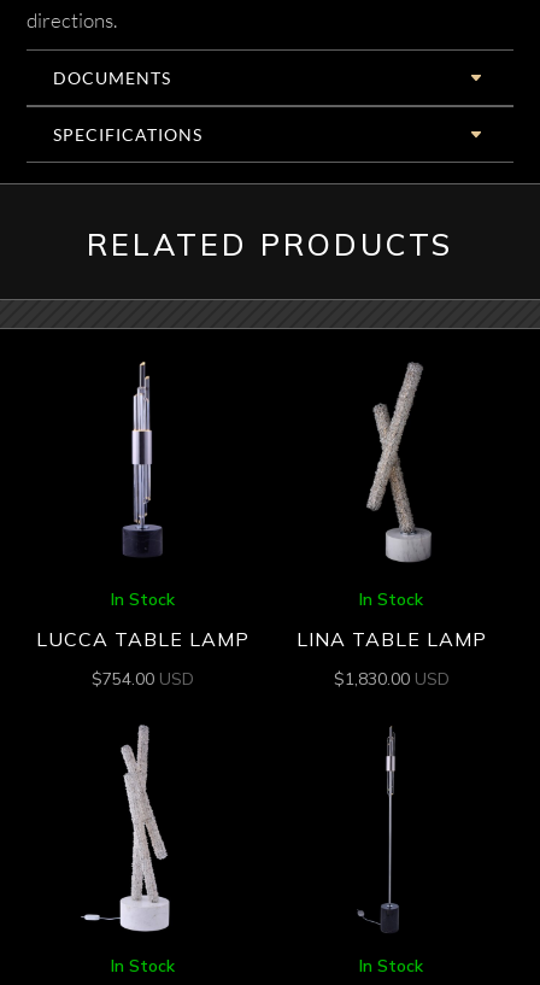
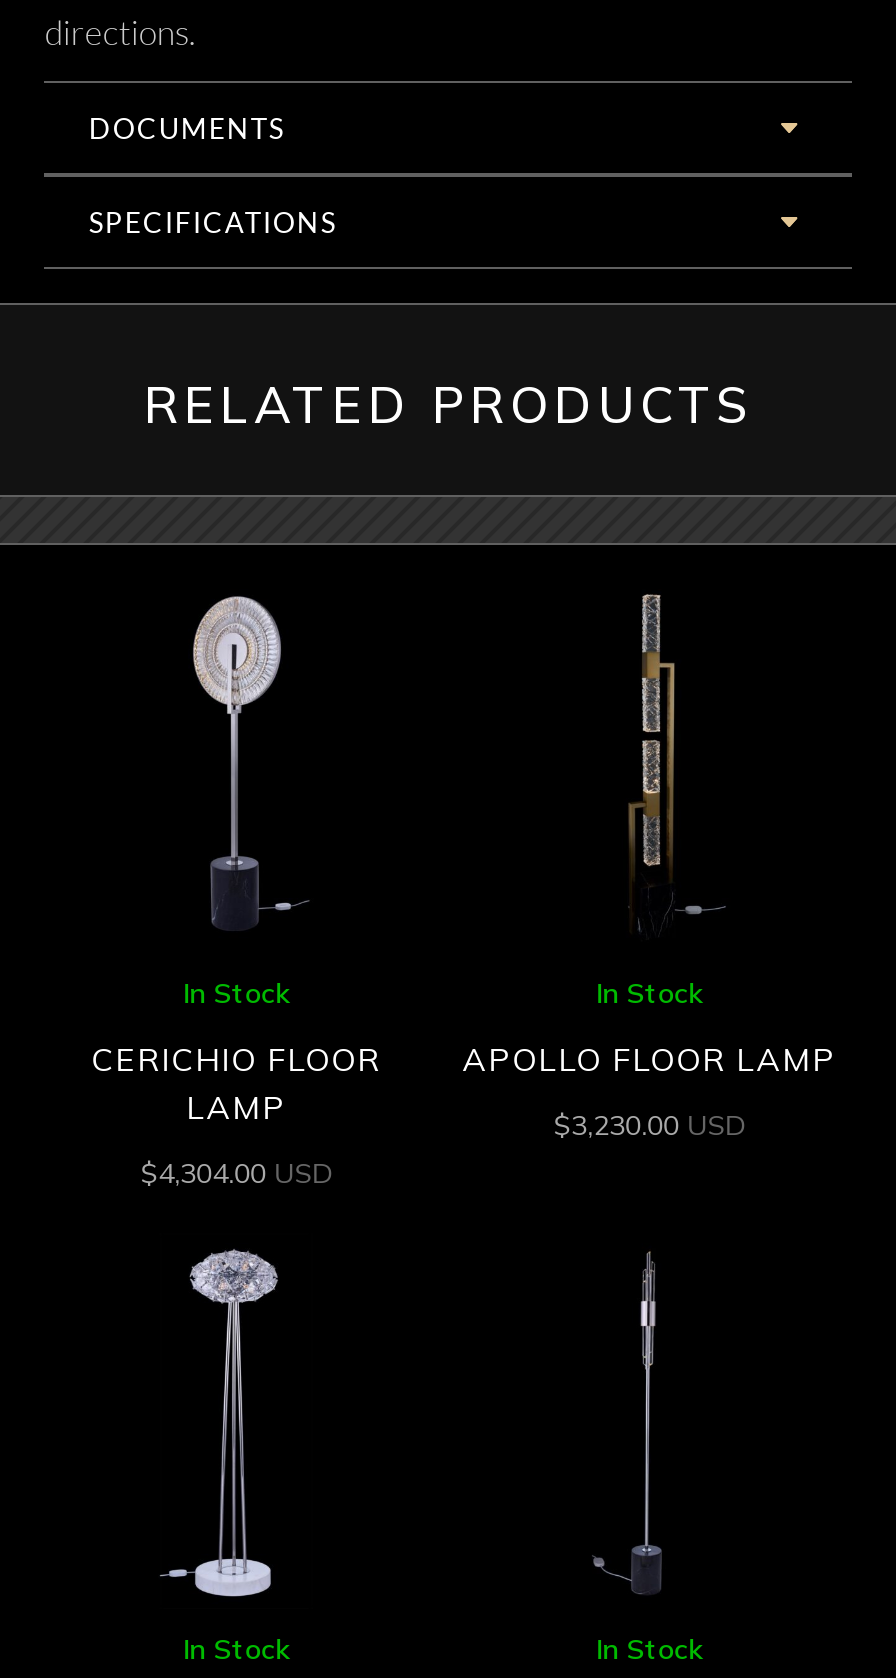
- [image]
+ [image]

- [image]
+ [image]

- LUCCA TABLE LAMP
+ CERICHIO FLOOR
+ LAMP

- LINA TABLE LAMP
+ APOLLO FLOOR LAMP

- $754.00 USD
+ $4,304.00 USD

- $1,830.00 USD
+ $3,230.00 USD

- [image]
+ [image]
